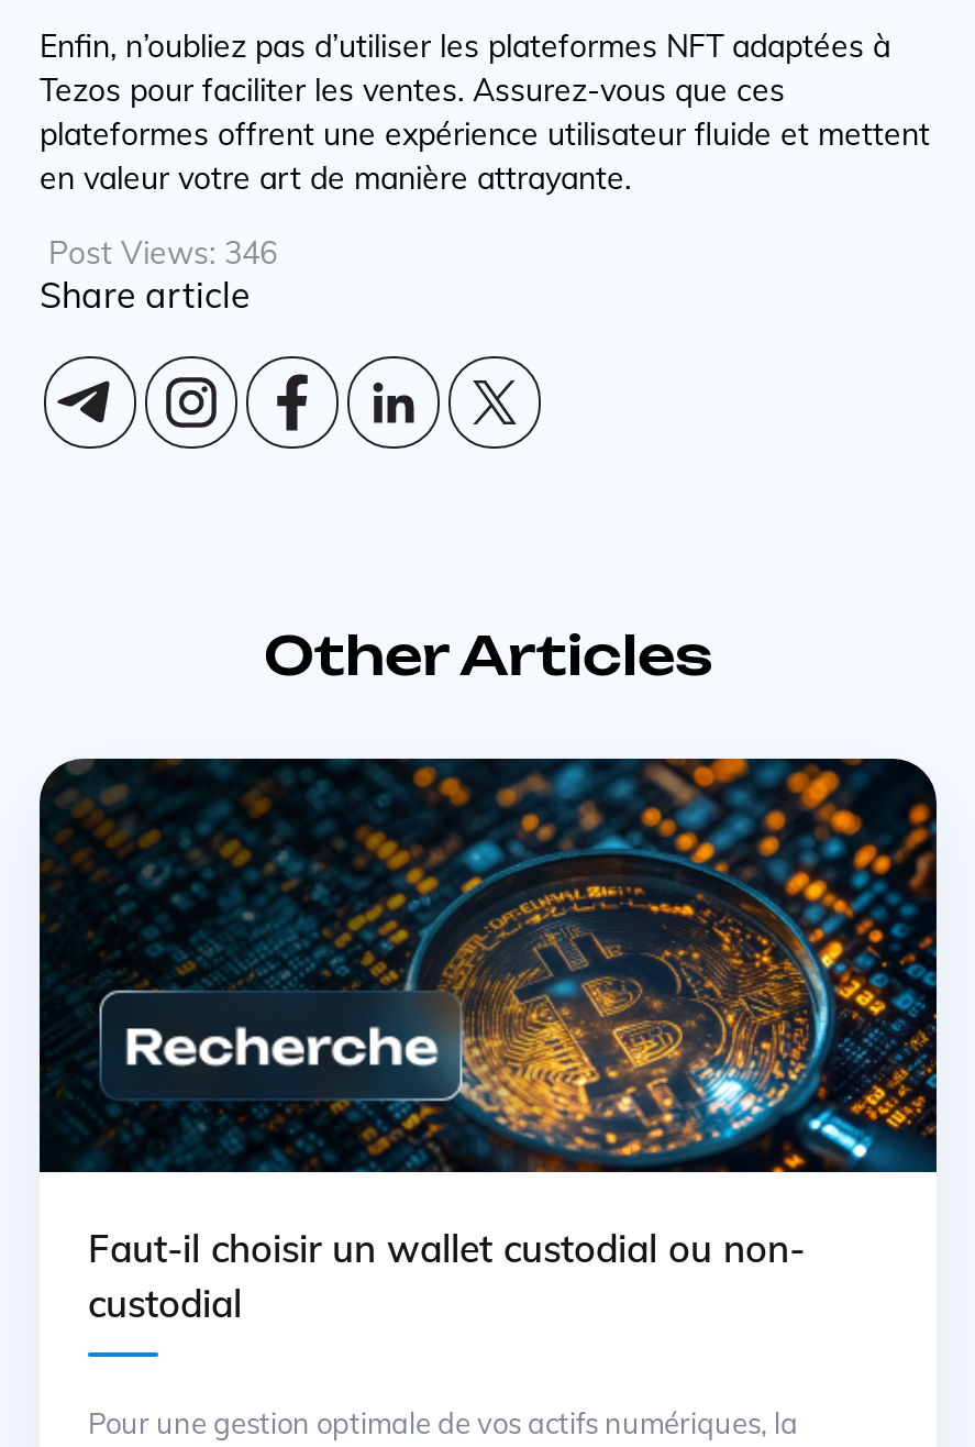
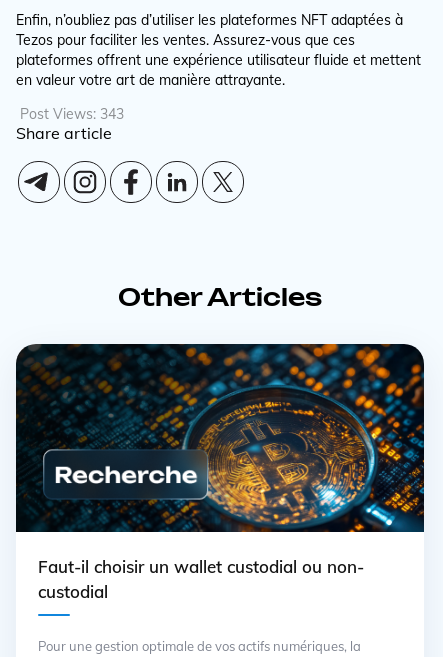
- Post Views: 346
+ Post Views: 343
